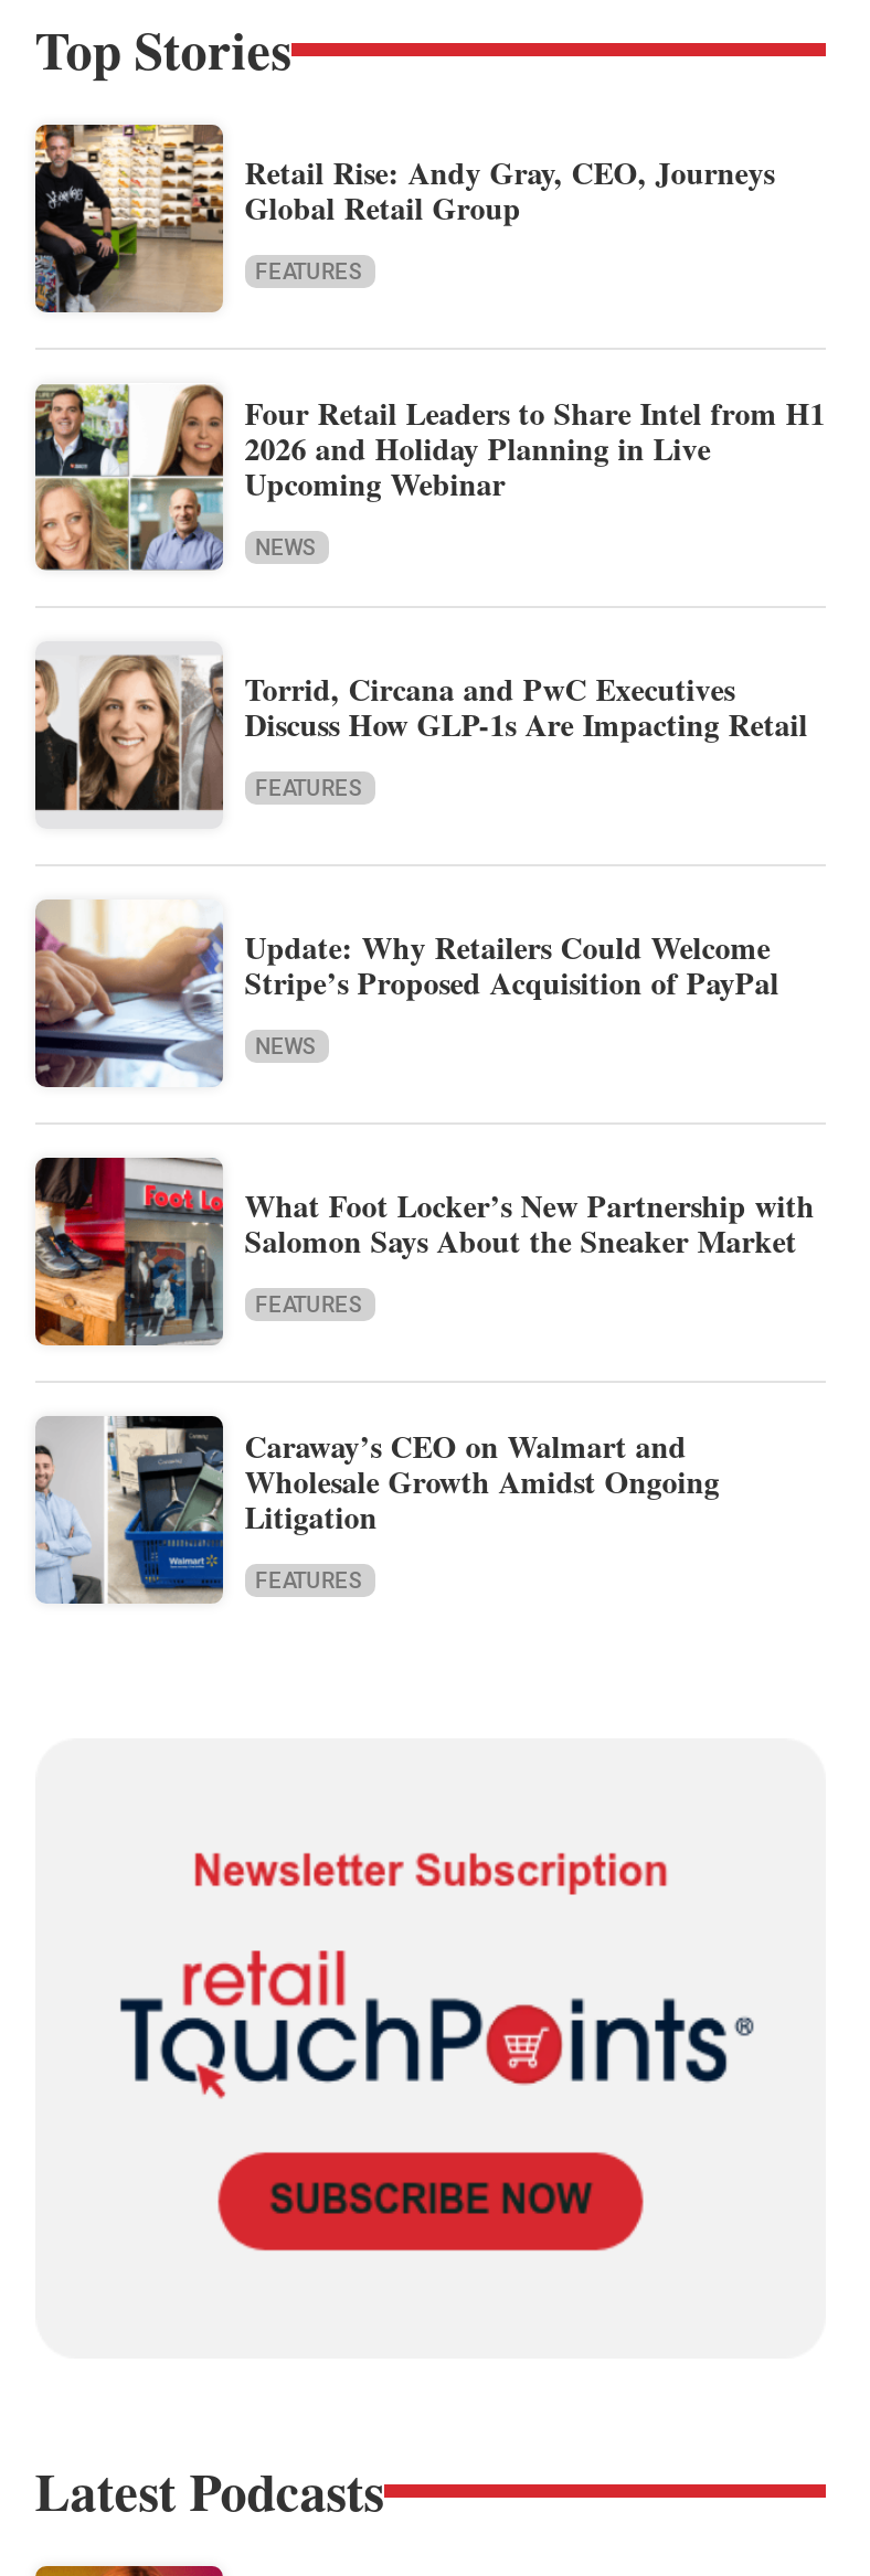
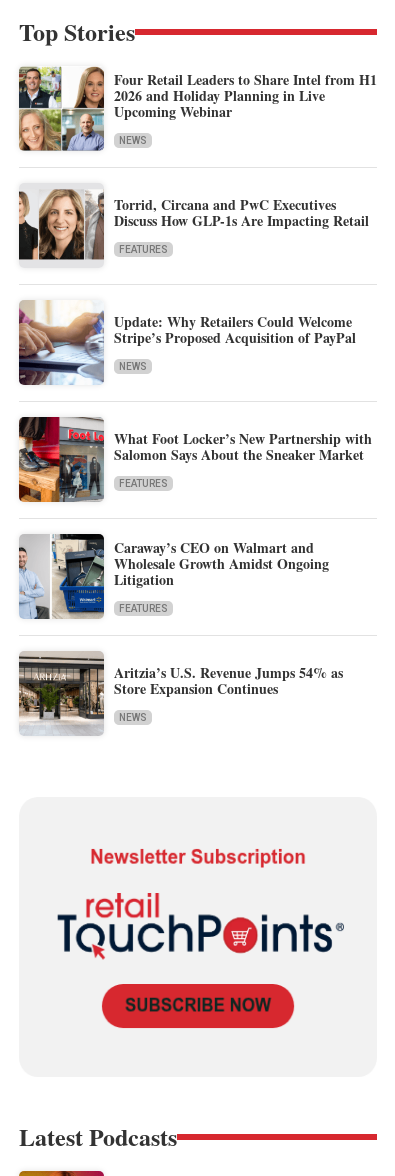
- [image]
- Retail Rise: Andy Gray, CEO, Journeys
- Global Retail Group
- FEATURES

moved up: [image] | Four Retail Leaders to Share Intel from H1 | 2026 and Holiday Planning in Live | ... | Litigation | FEATURES

+ [image]
+ Aritzia’s U.S. Revenue Jumps 54% as
+ Store Expansion Continues
+ NEWS
